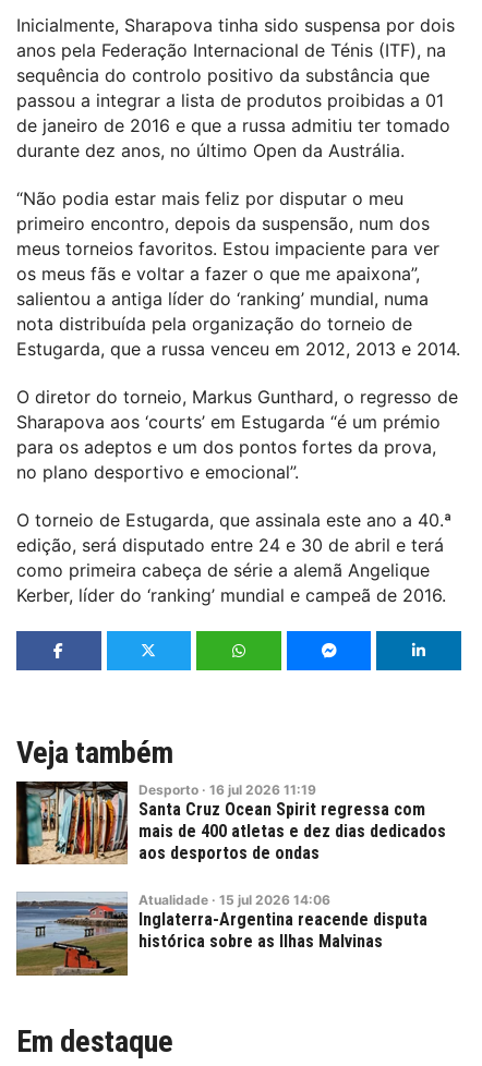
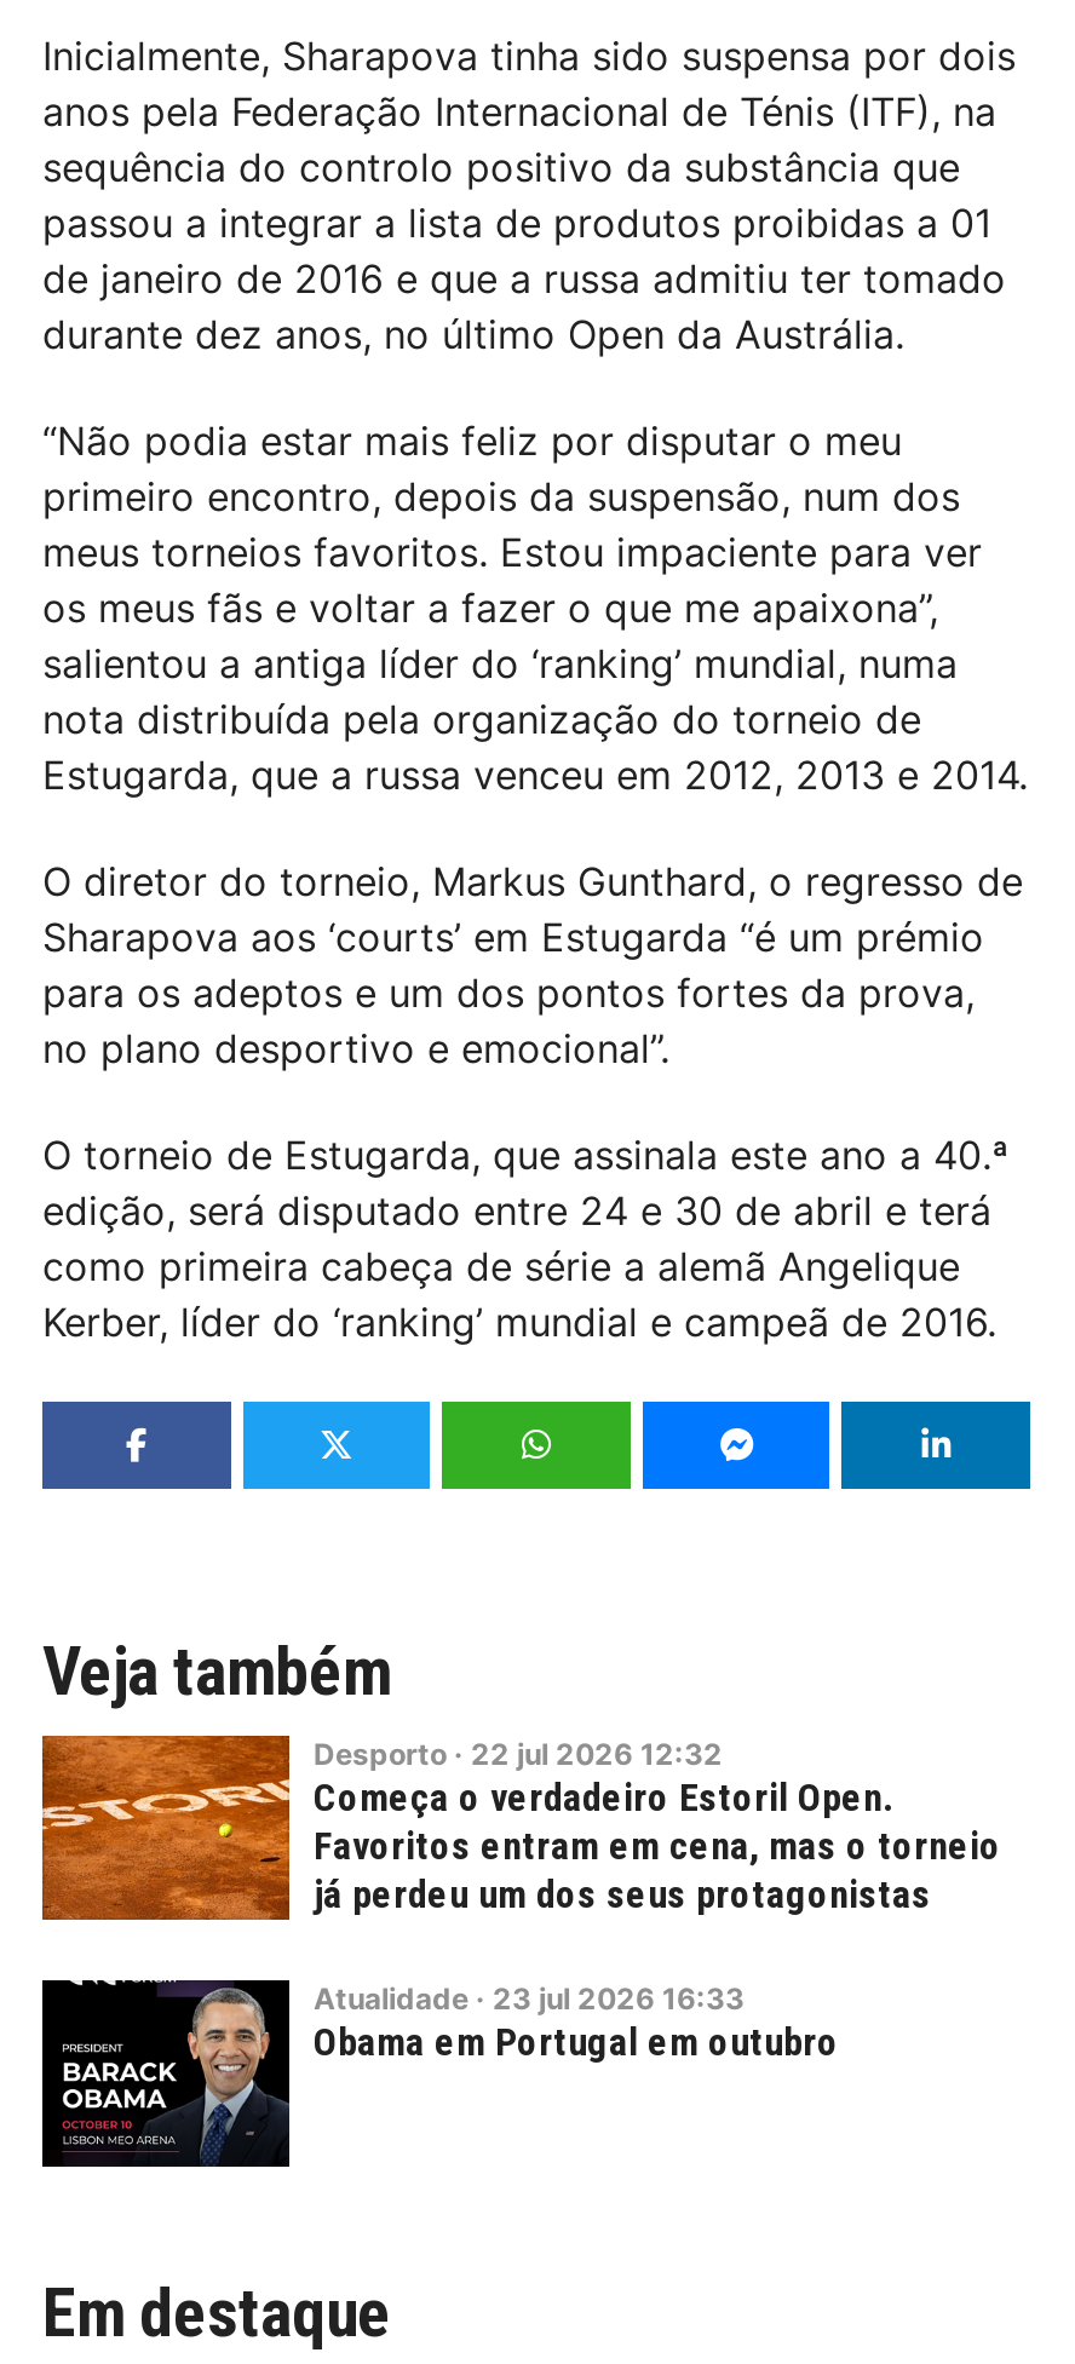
- [image]
- Desporto · 16 jul 2026 11:19
- Santa Cruz Ocean Spirit regressa com
- mais de 400 atletas e dez dias dedicados
- aos desportos de ondas
+ [image]
+ Desporto · 22 jul 2026 12:32
+ Começa o verdadeiro Estoril Open.
+ Favoritos entram em cena, mas o torneio
+ já perdeu um dos seus protagonistas

- [image]
- Atualidade · 15 jul 2026 14:06
- Inglaterra-Argentina reacende disputa
- histórica sobre as Ilhas Malvinas
+ [image]
+ Atualidade · 23 jul 2026 16:33
+ Obama em Portugal em outubro
